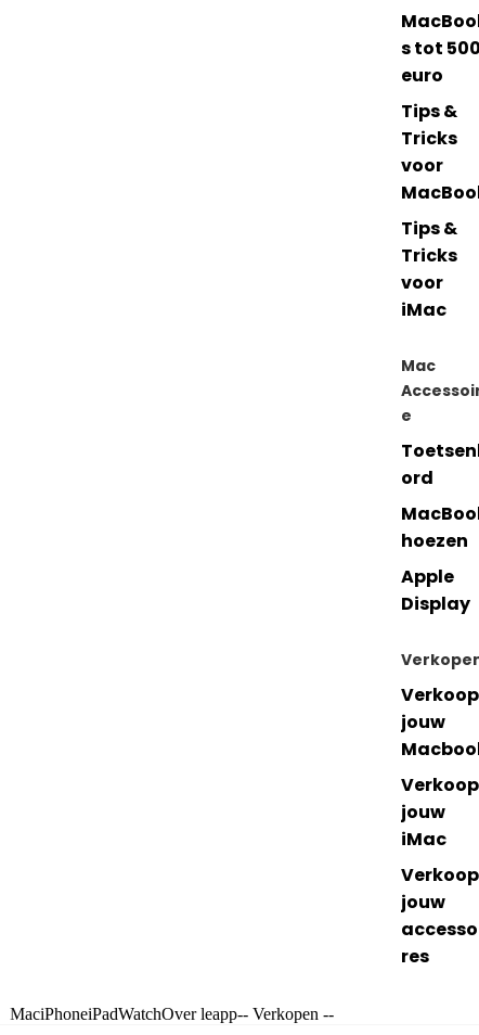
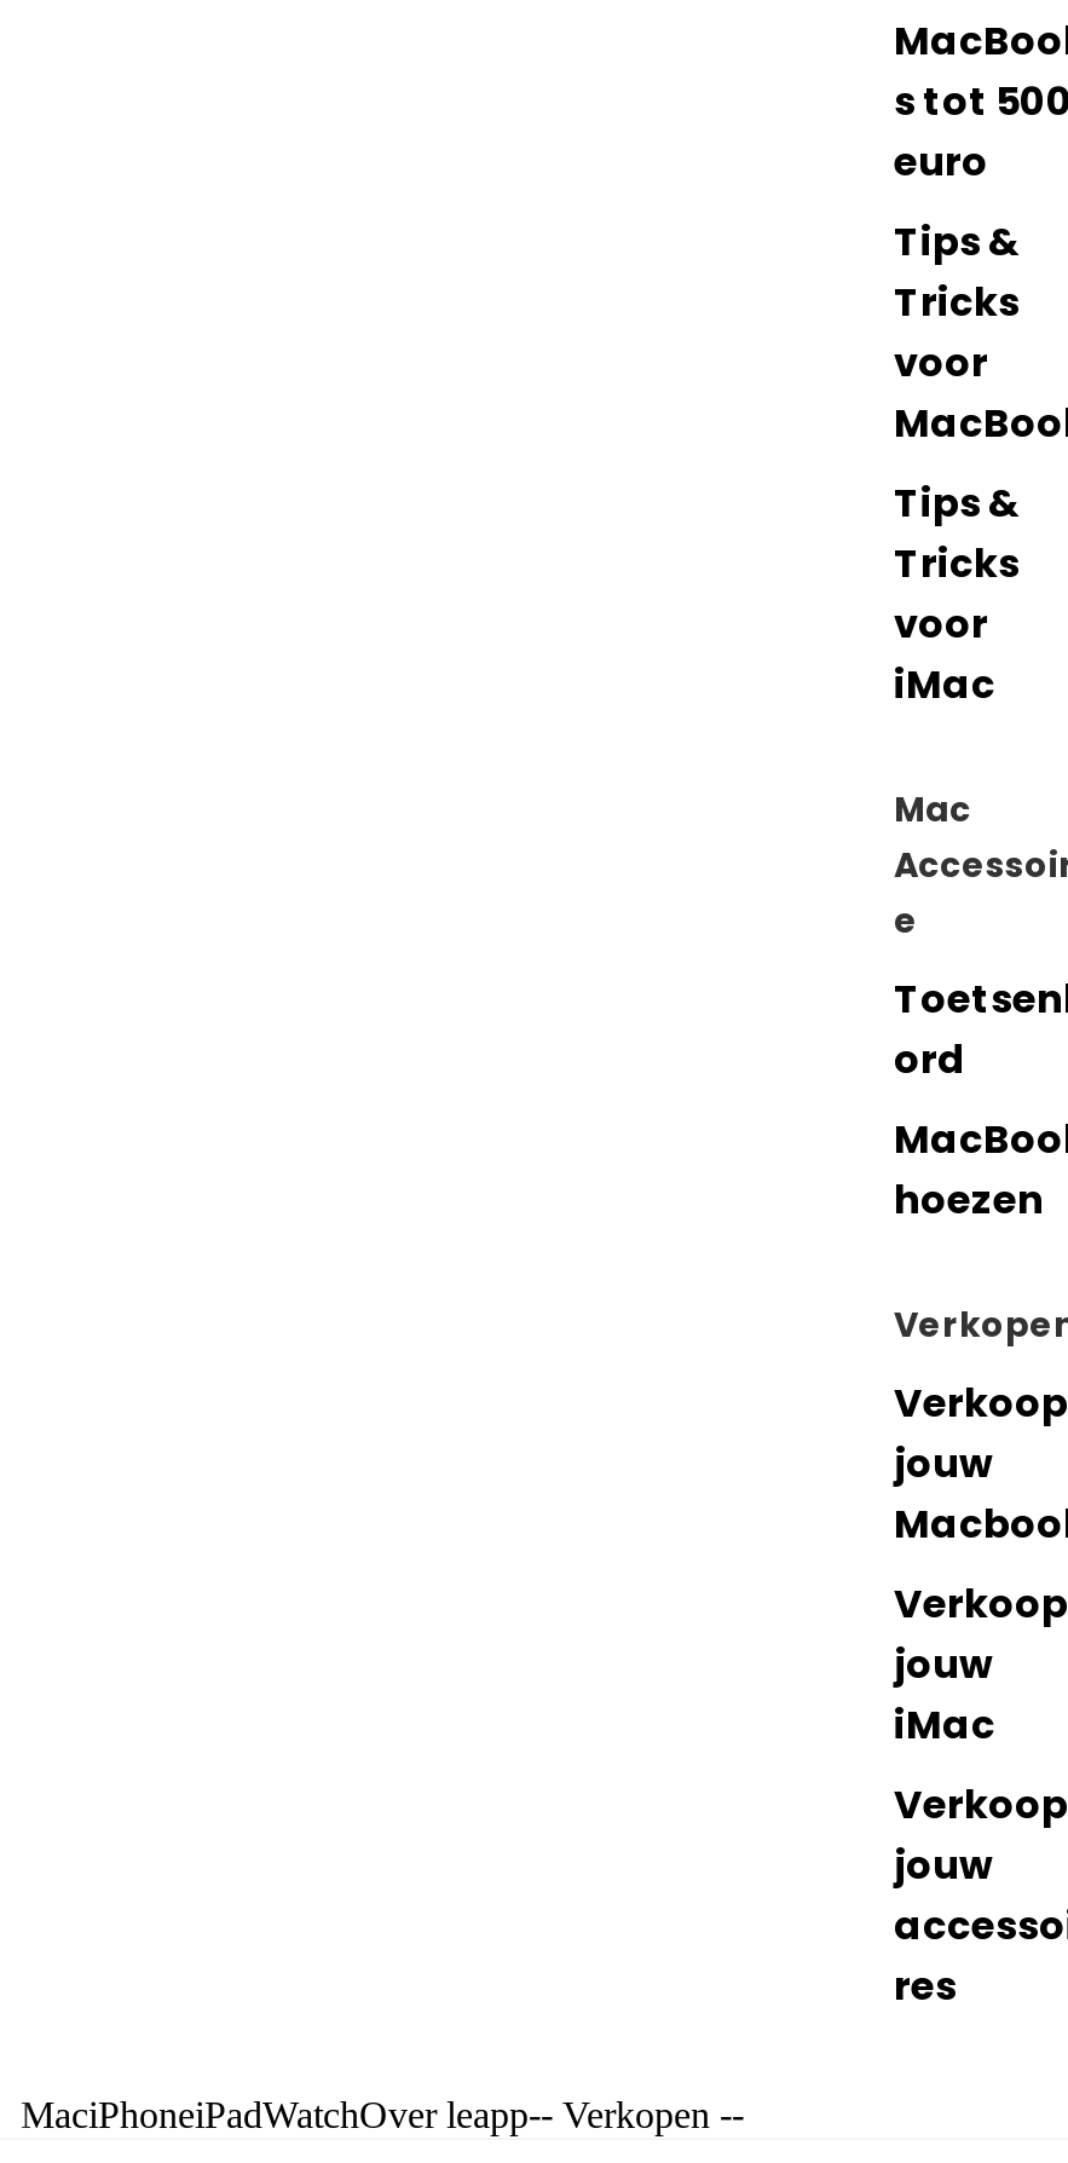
- Apple
- Display
